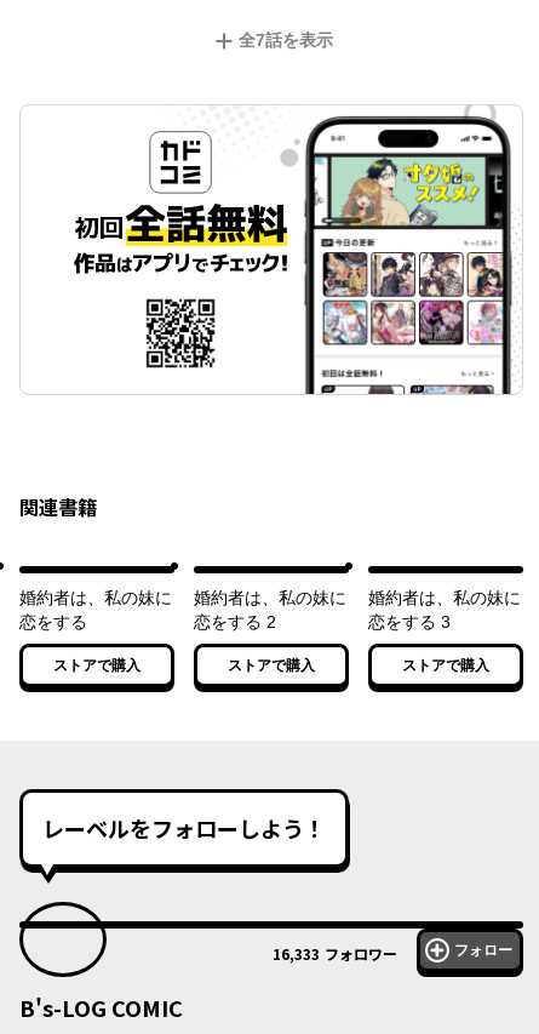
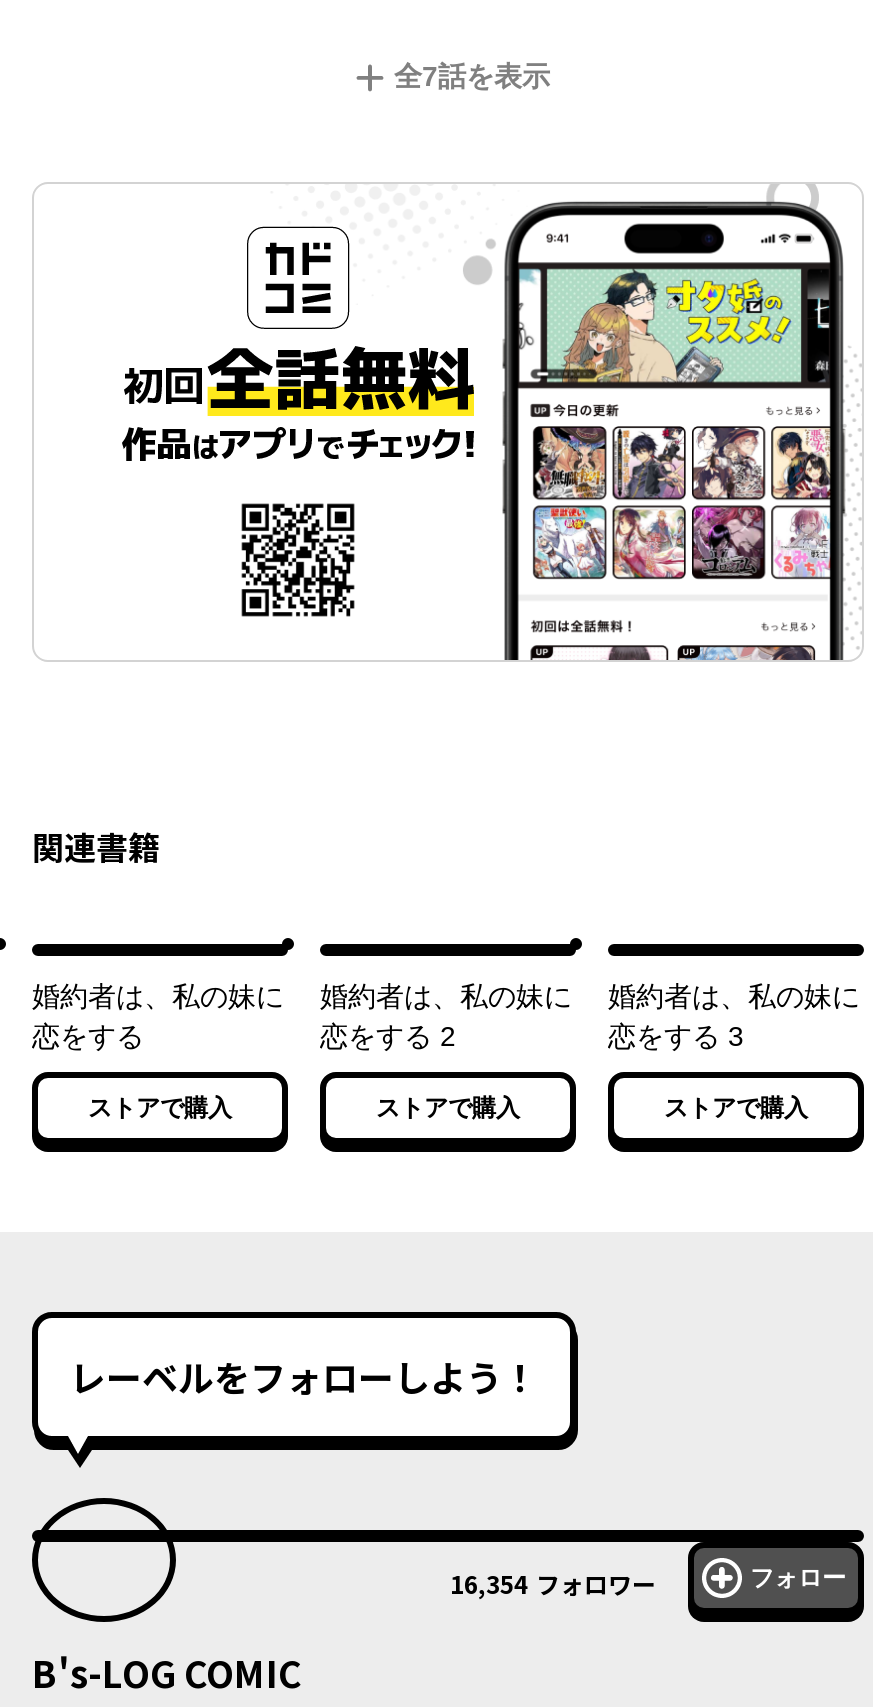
- 16,333 フォロワー
+ 16,354 フォロワー
